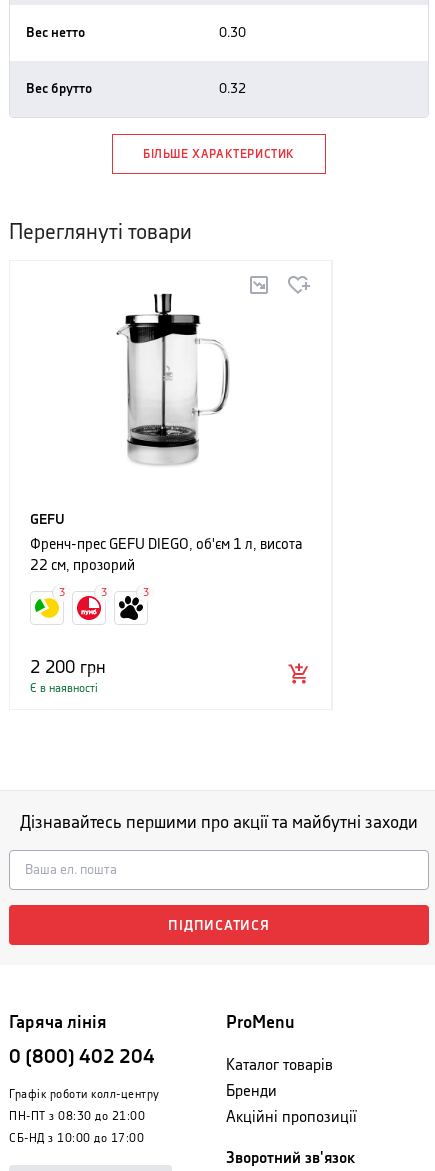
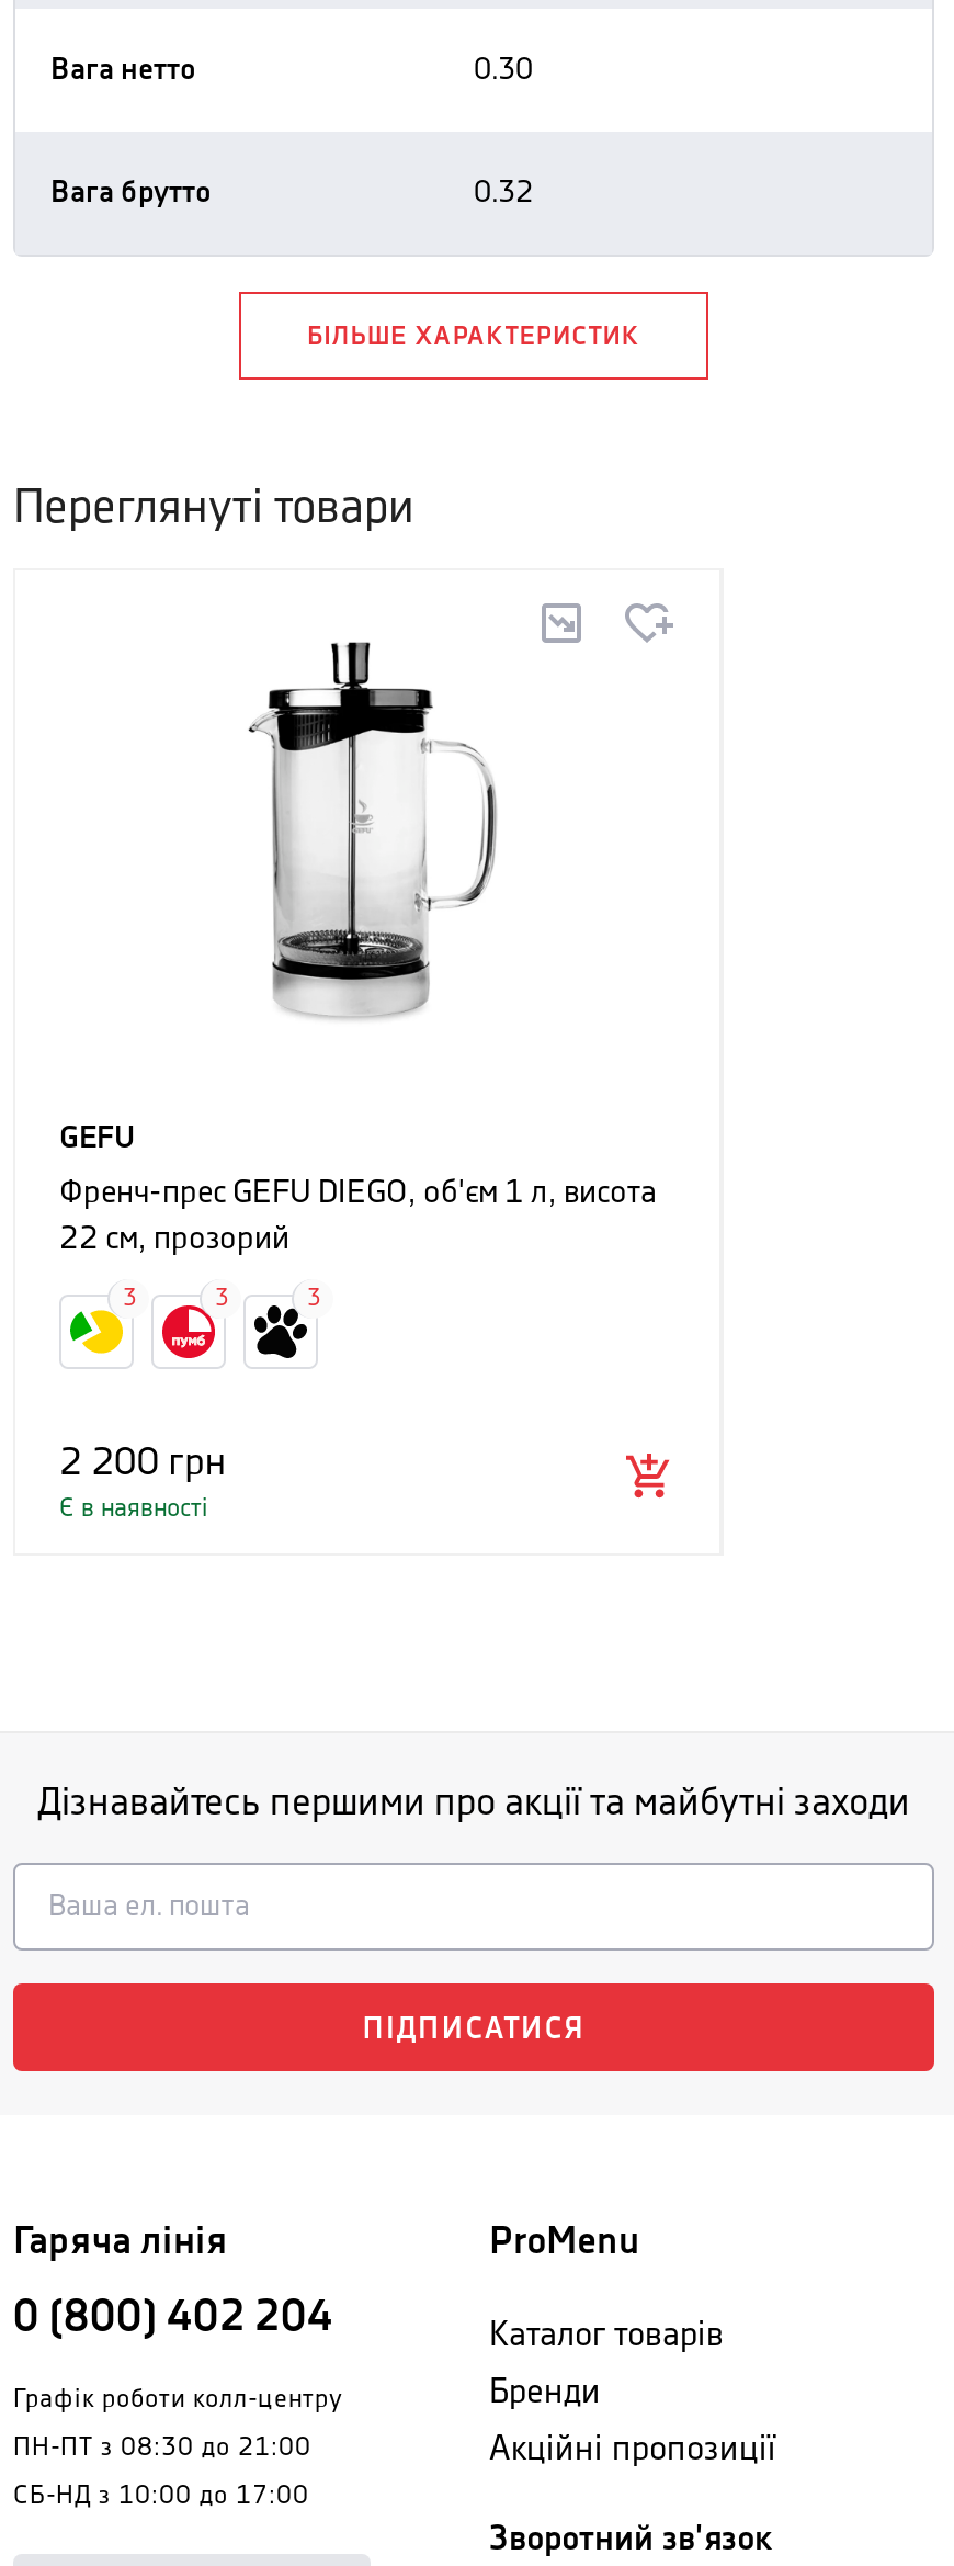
- Вес нетто
+ Вага нетто

- Вес брутто
+ Вага брутто
